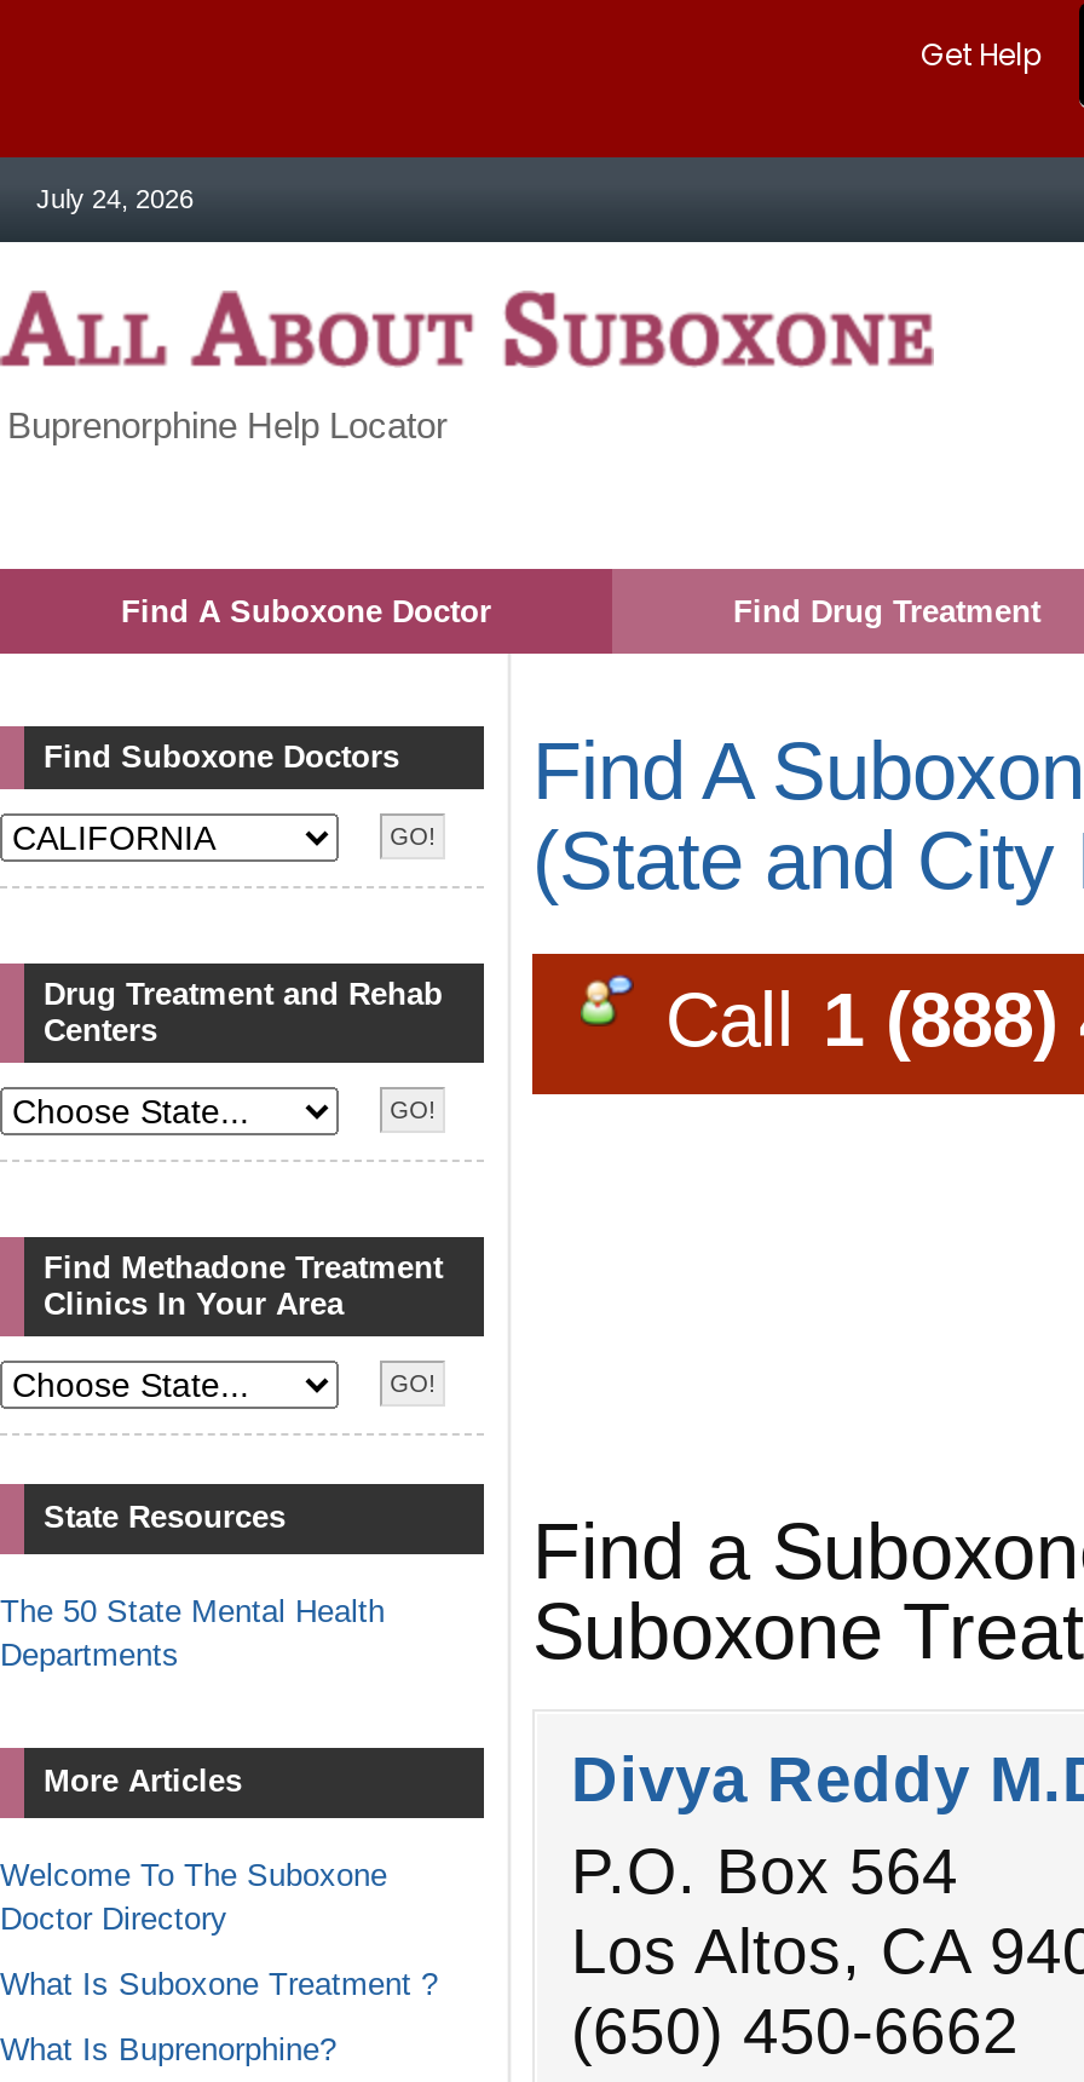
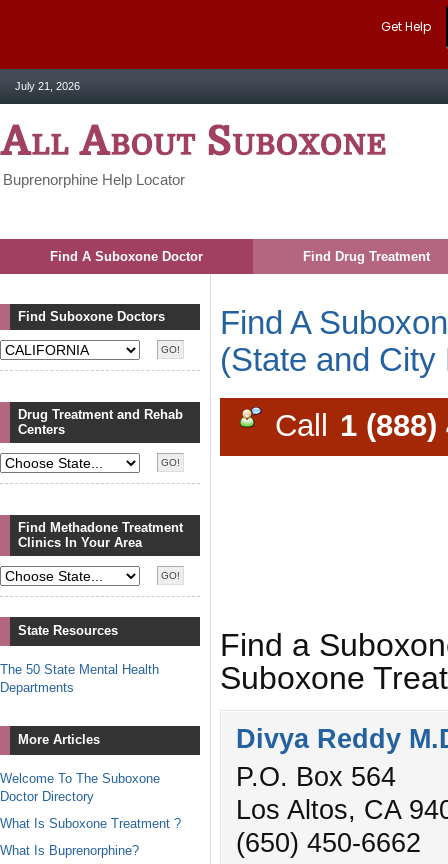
- July 24, 2026
+ July 21, 2026
